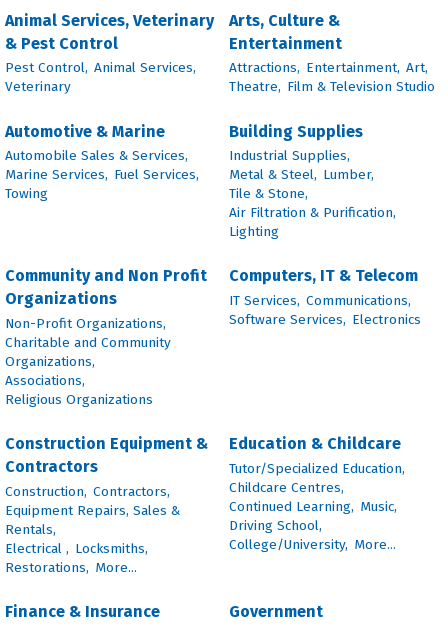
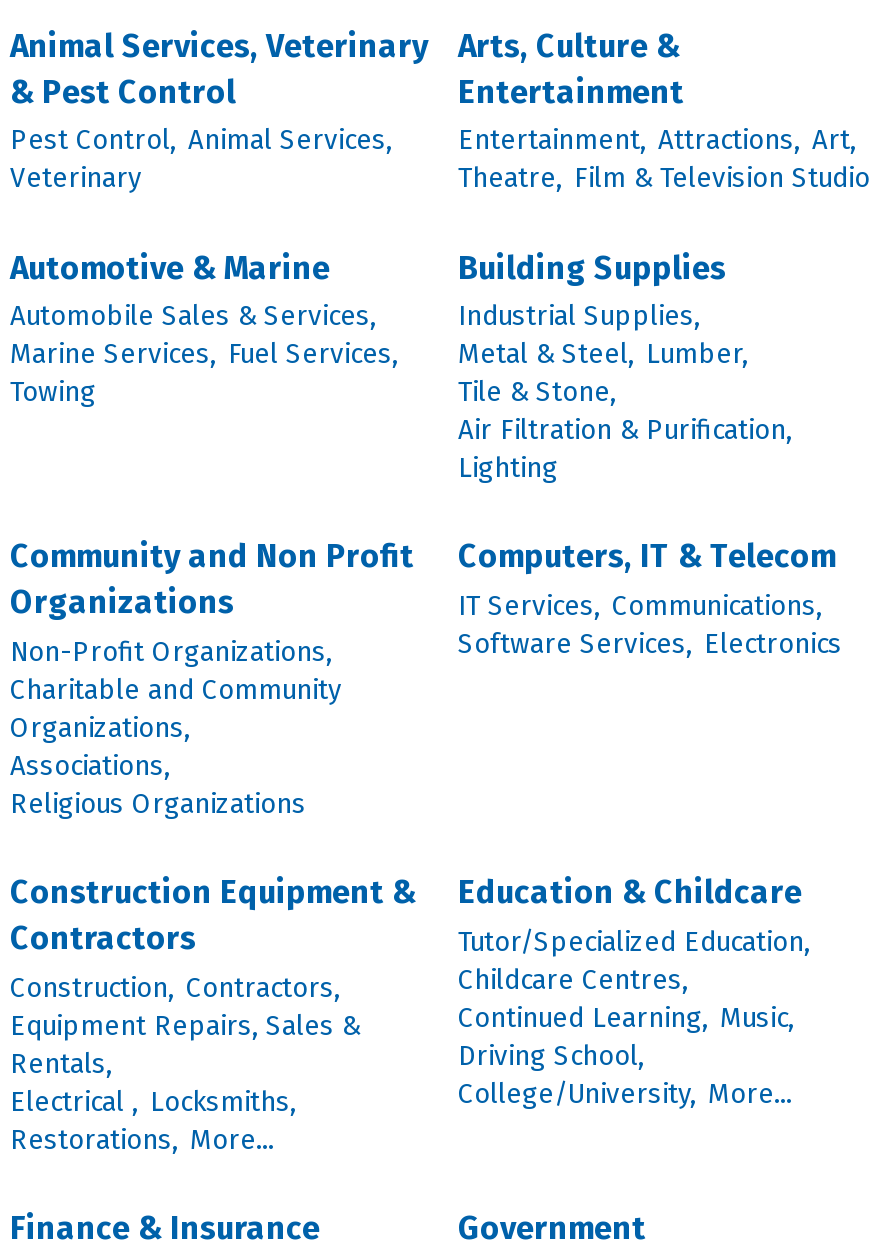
- Attractions, Entertainment, Art,
+ Entertainment, Attractions, Art,
